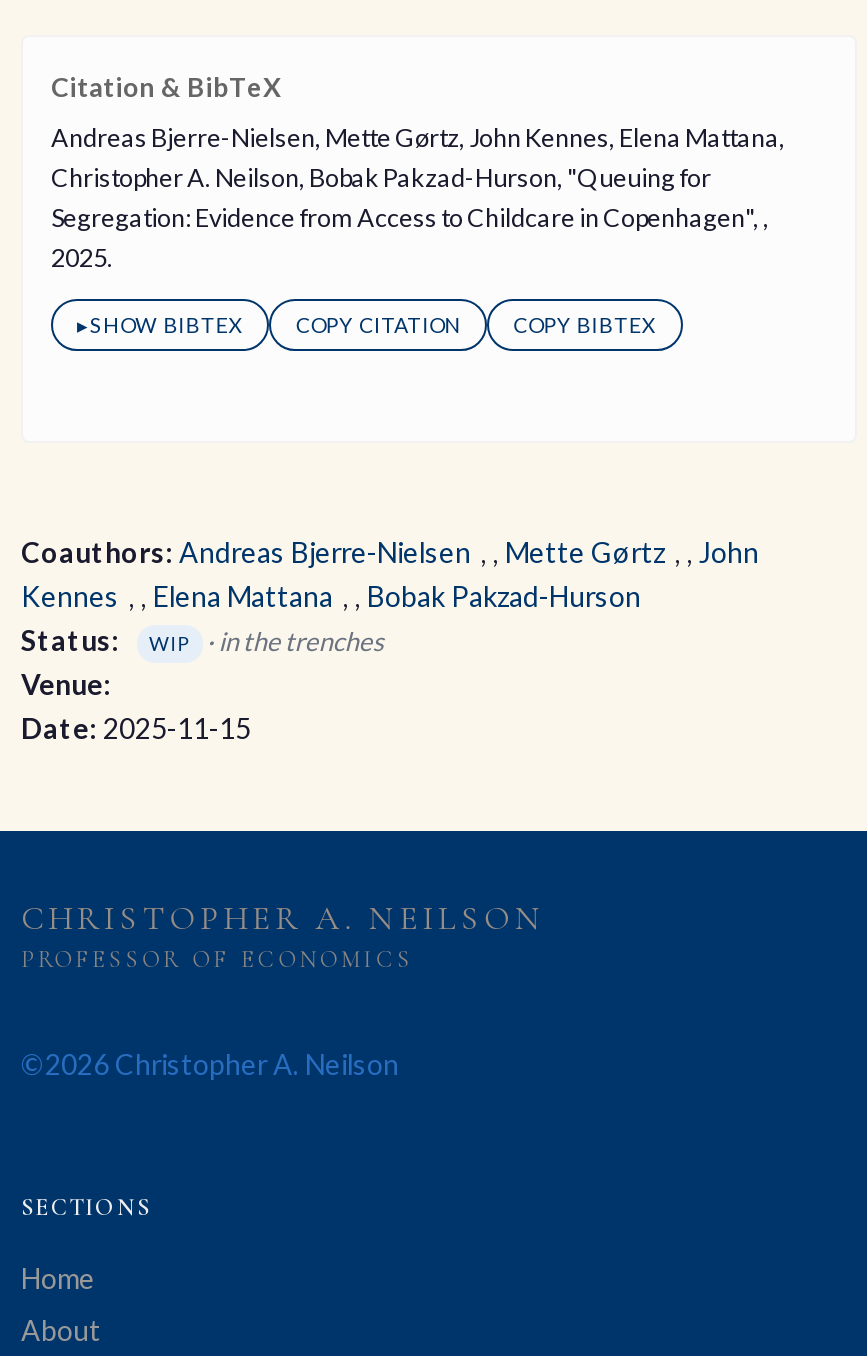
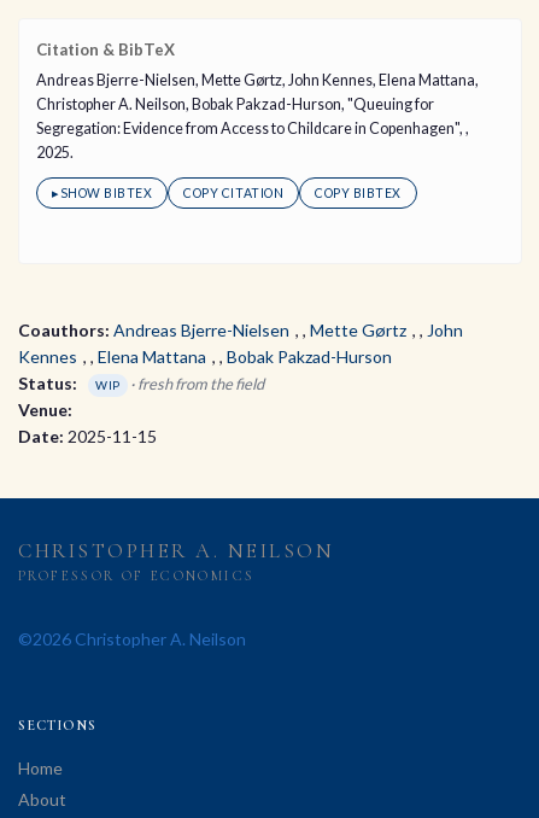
- WIP · in the trenches
+ WIP · fresh from the field
